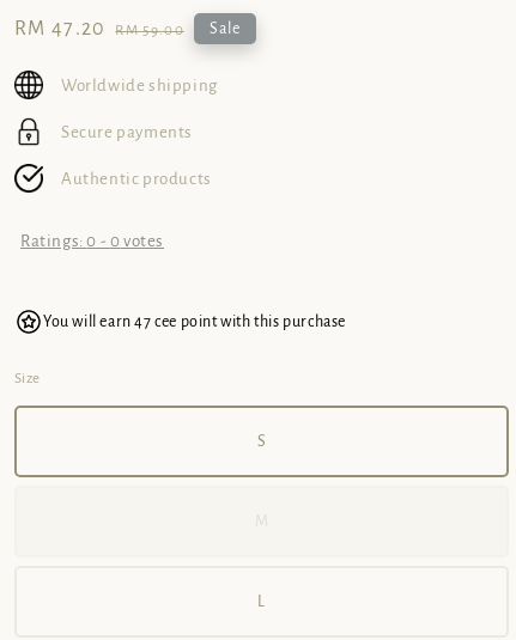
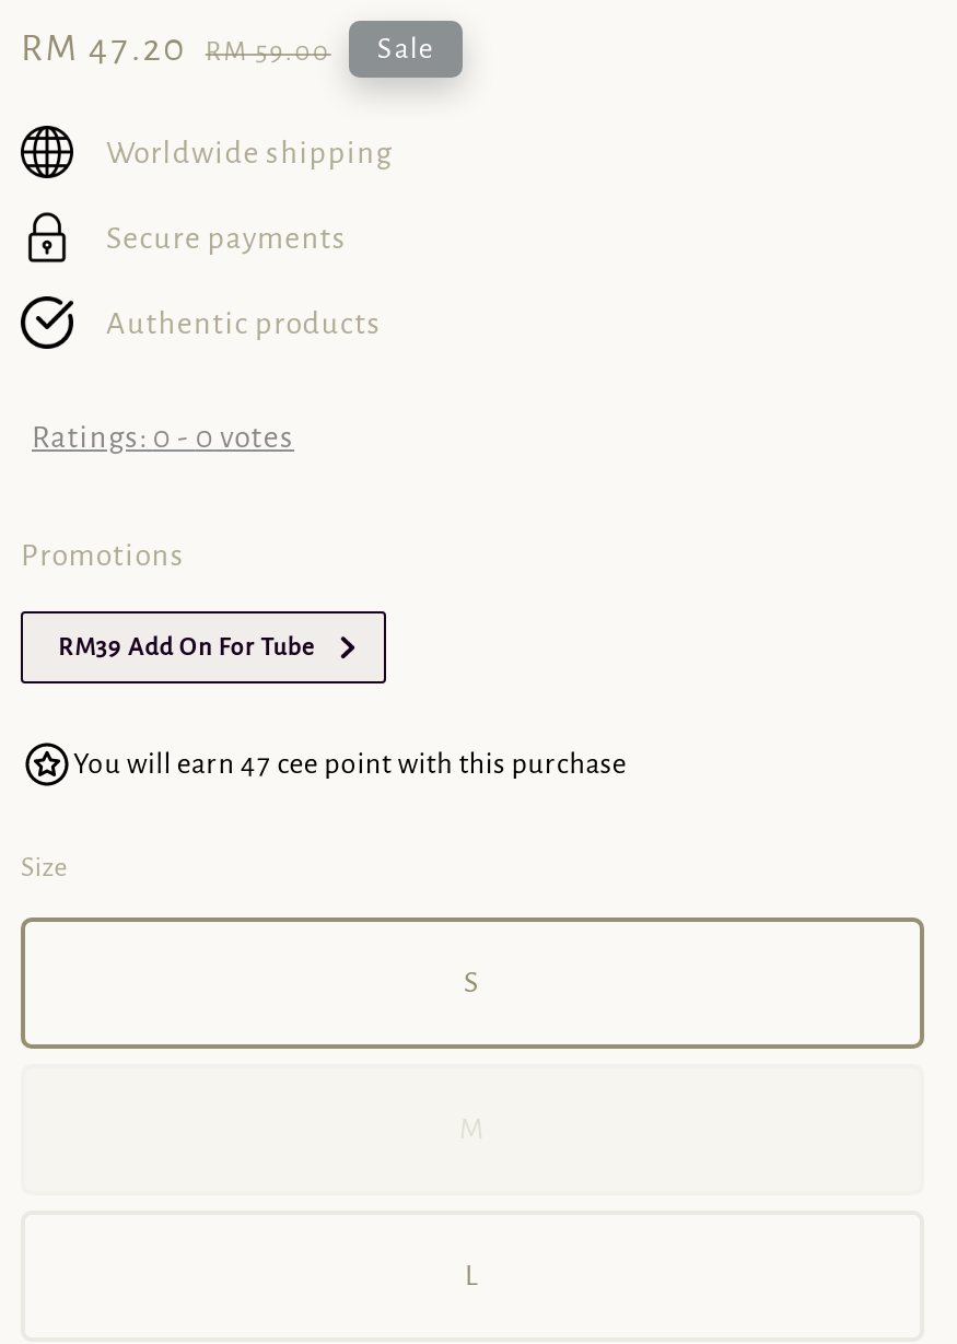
+ Promotions
+ RM39 Add On For Tube
